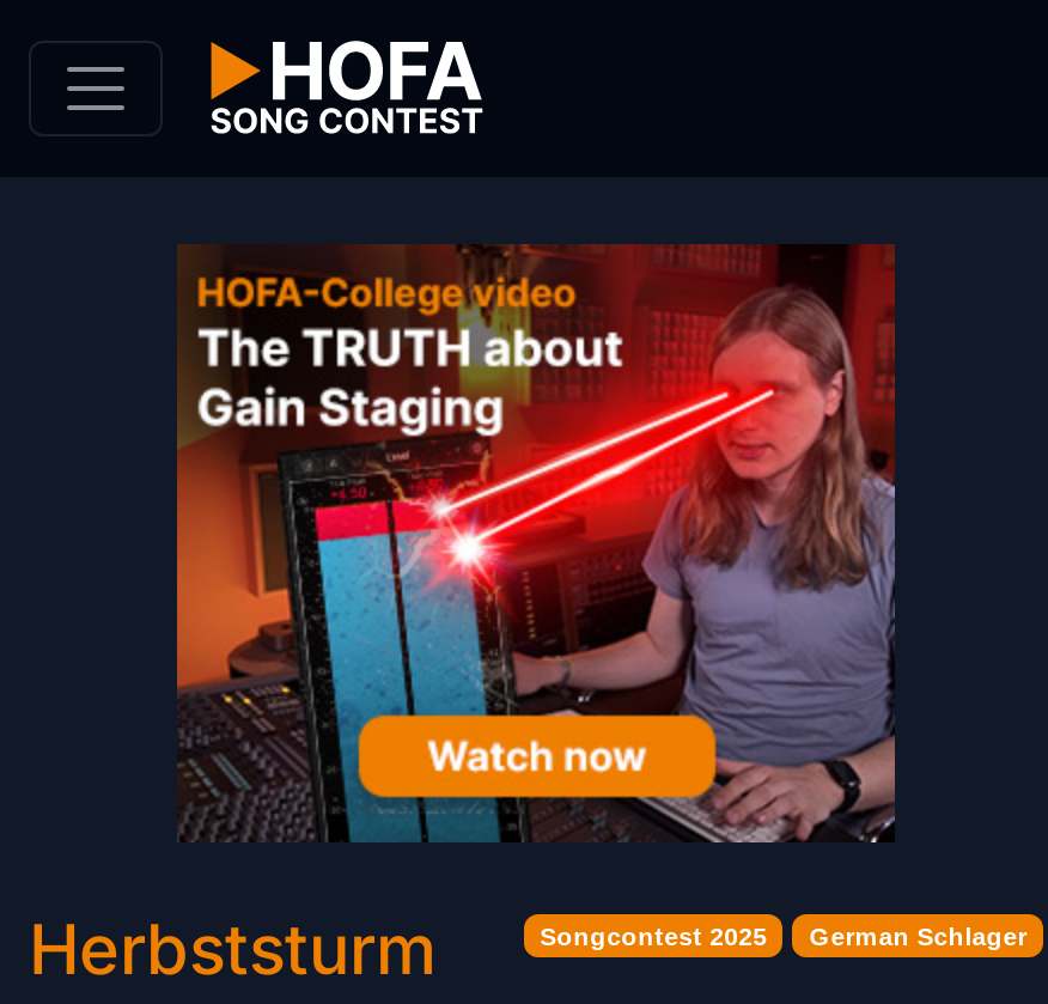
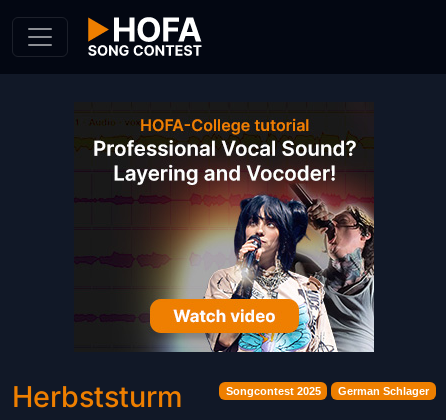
- [image]
+ [image]
